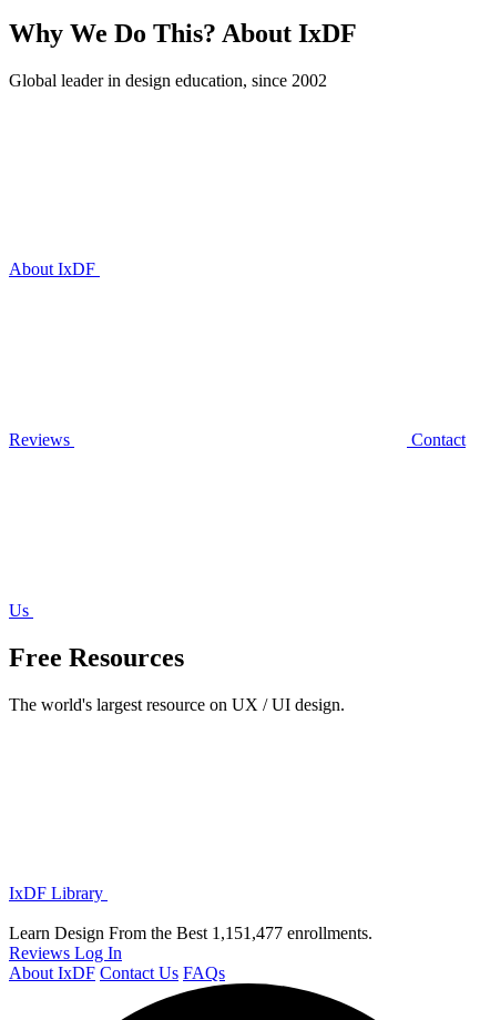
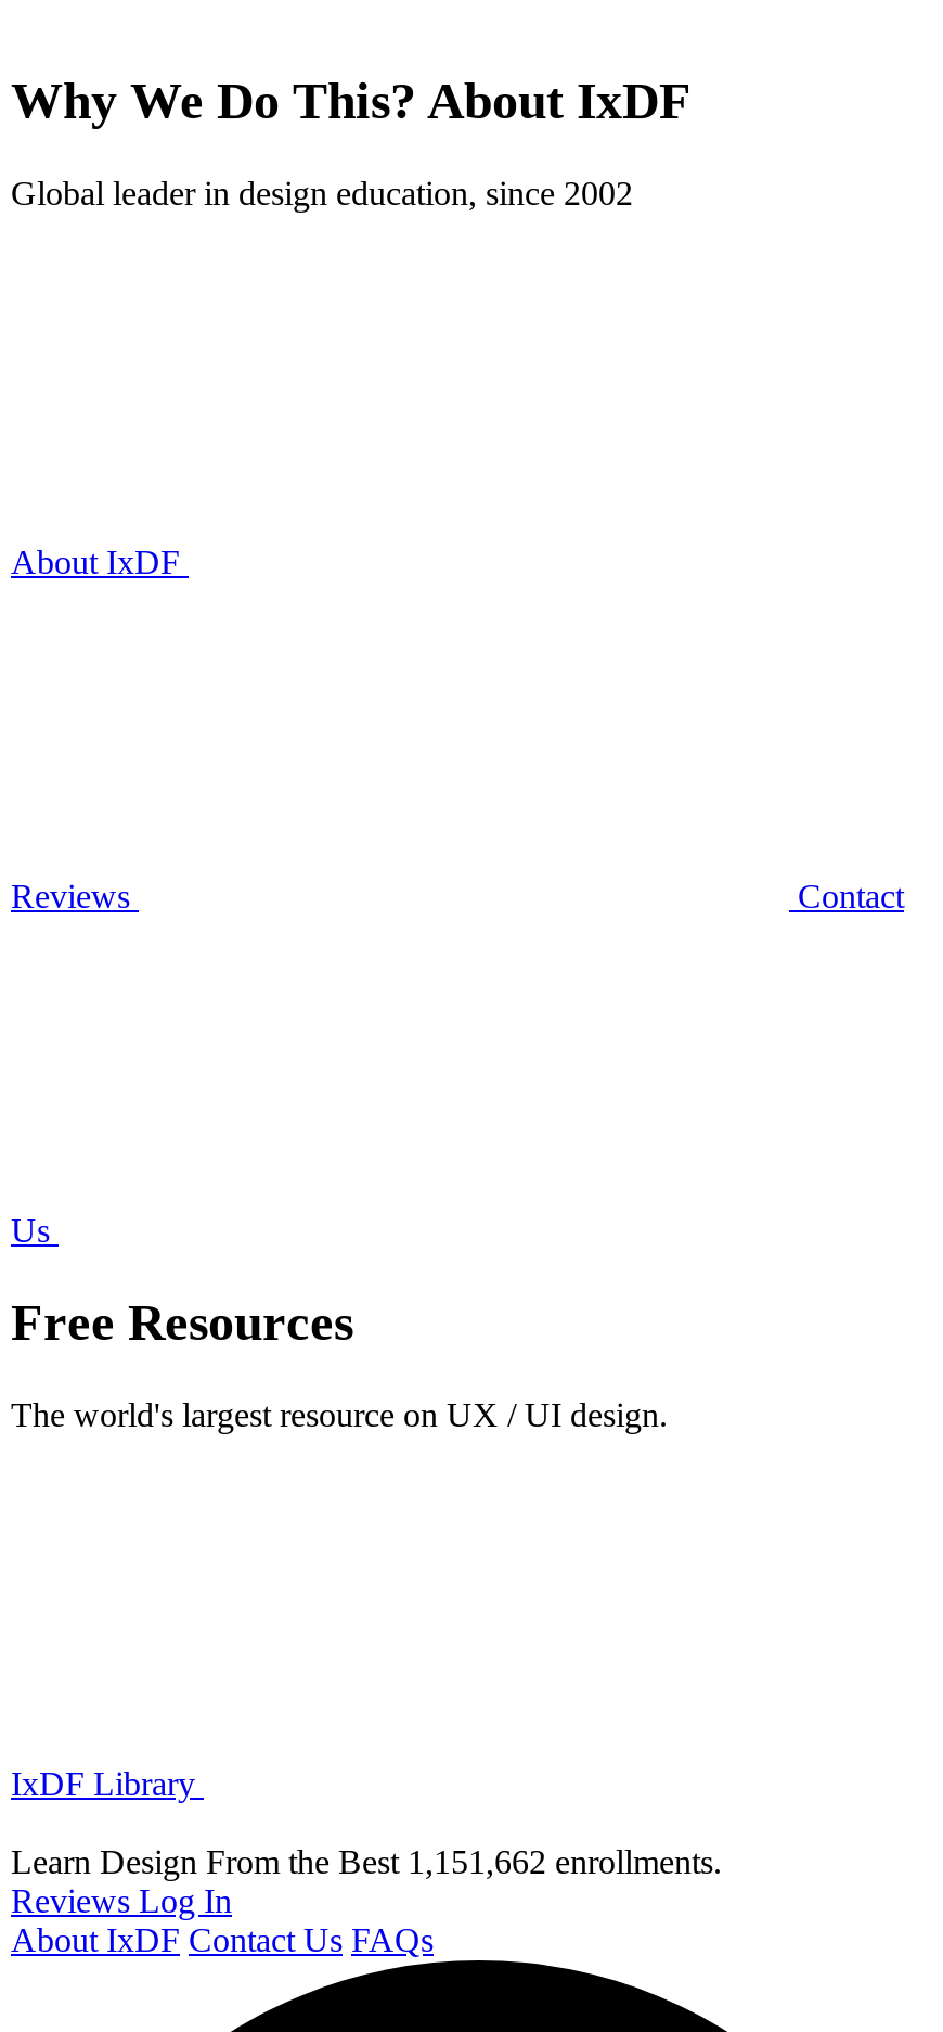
- Learn Design From the Best 1,151,477 enrollments.
+ Learn Design From the Best 1,151,662 enrollments.
